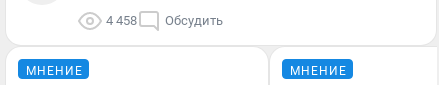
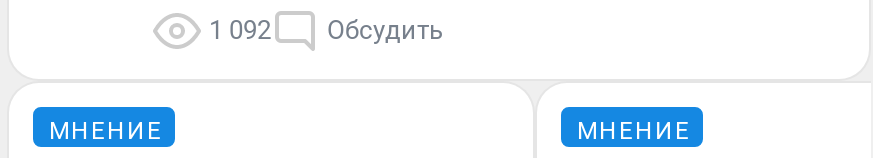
- 4 458 Обсудить
+ 1 092 Обсудить
